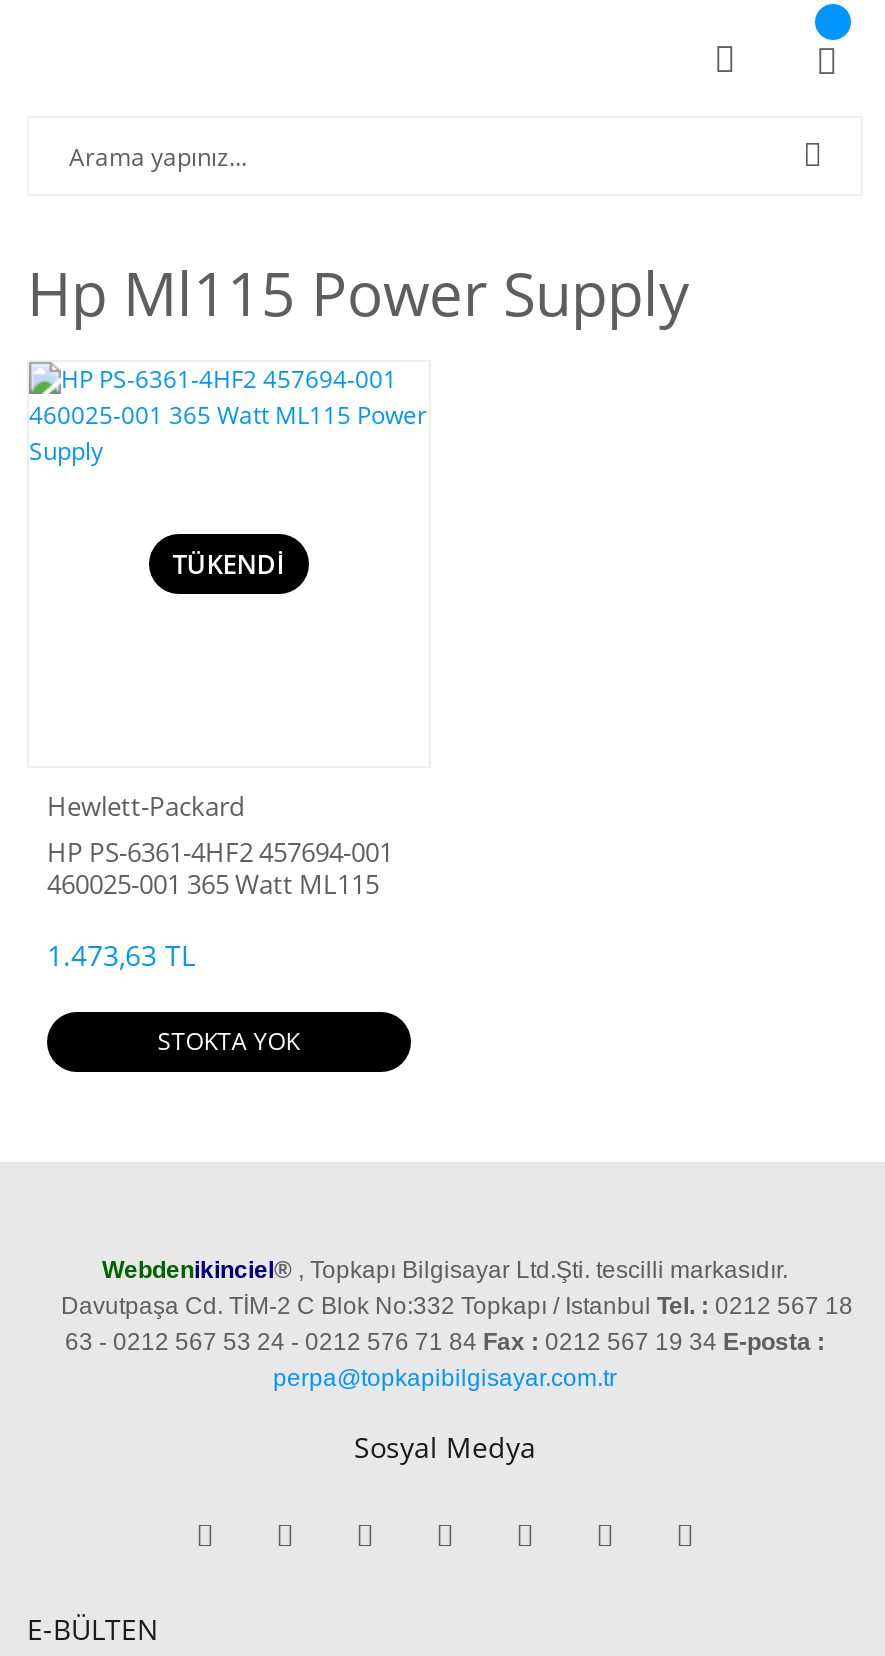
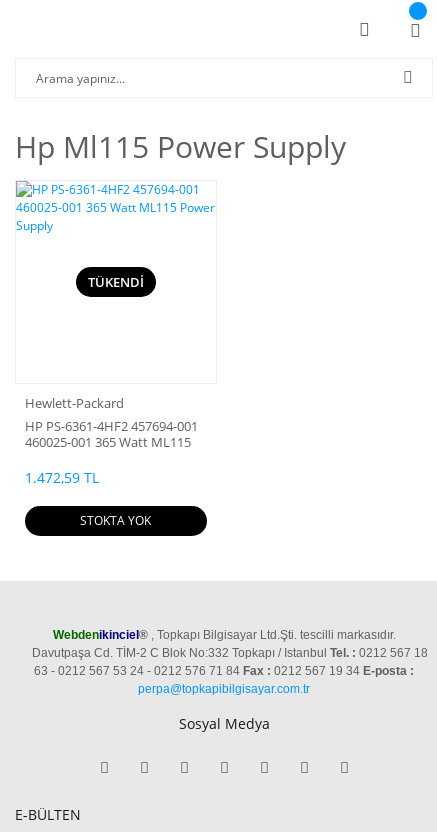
- 1.473,63 TL
+ 1.472,59 TL
